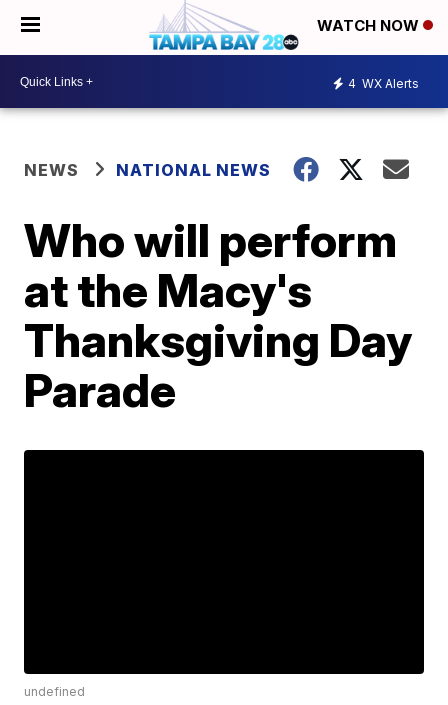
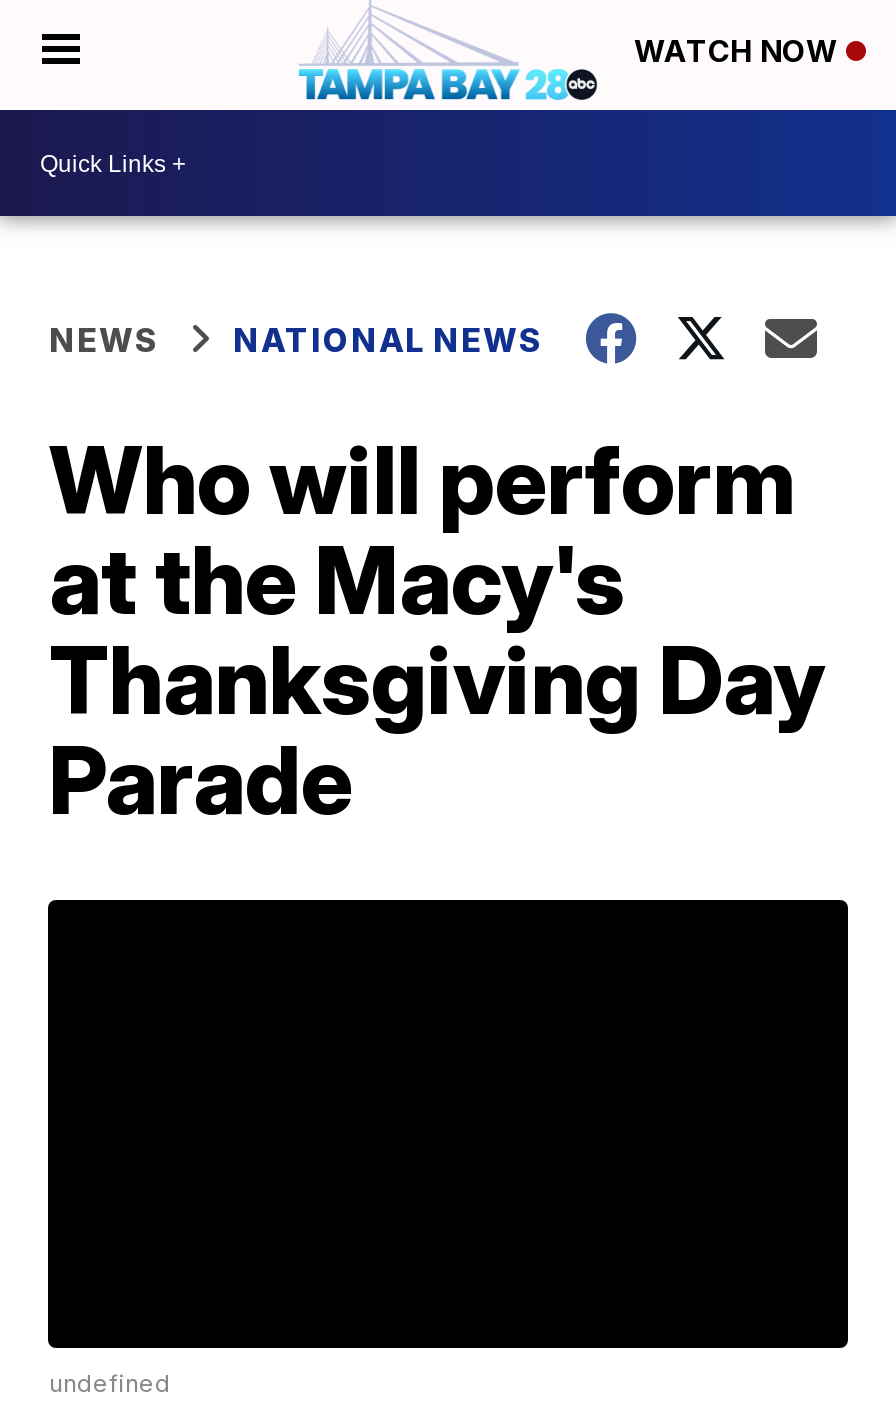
- 4 WX Alerts
